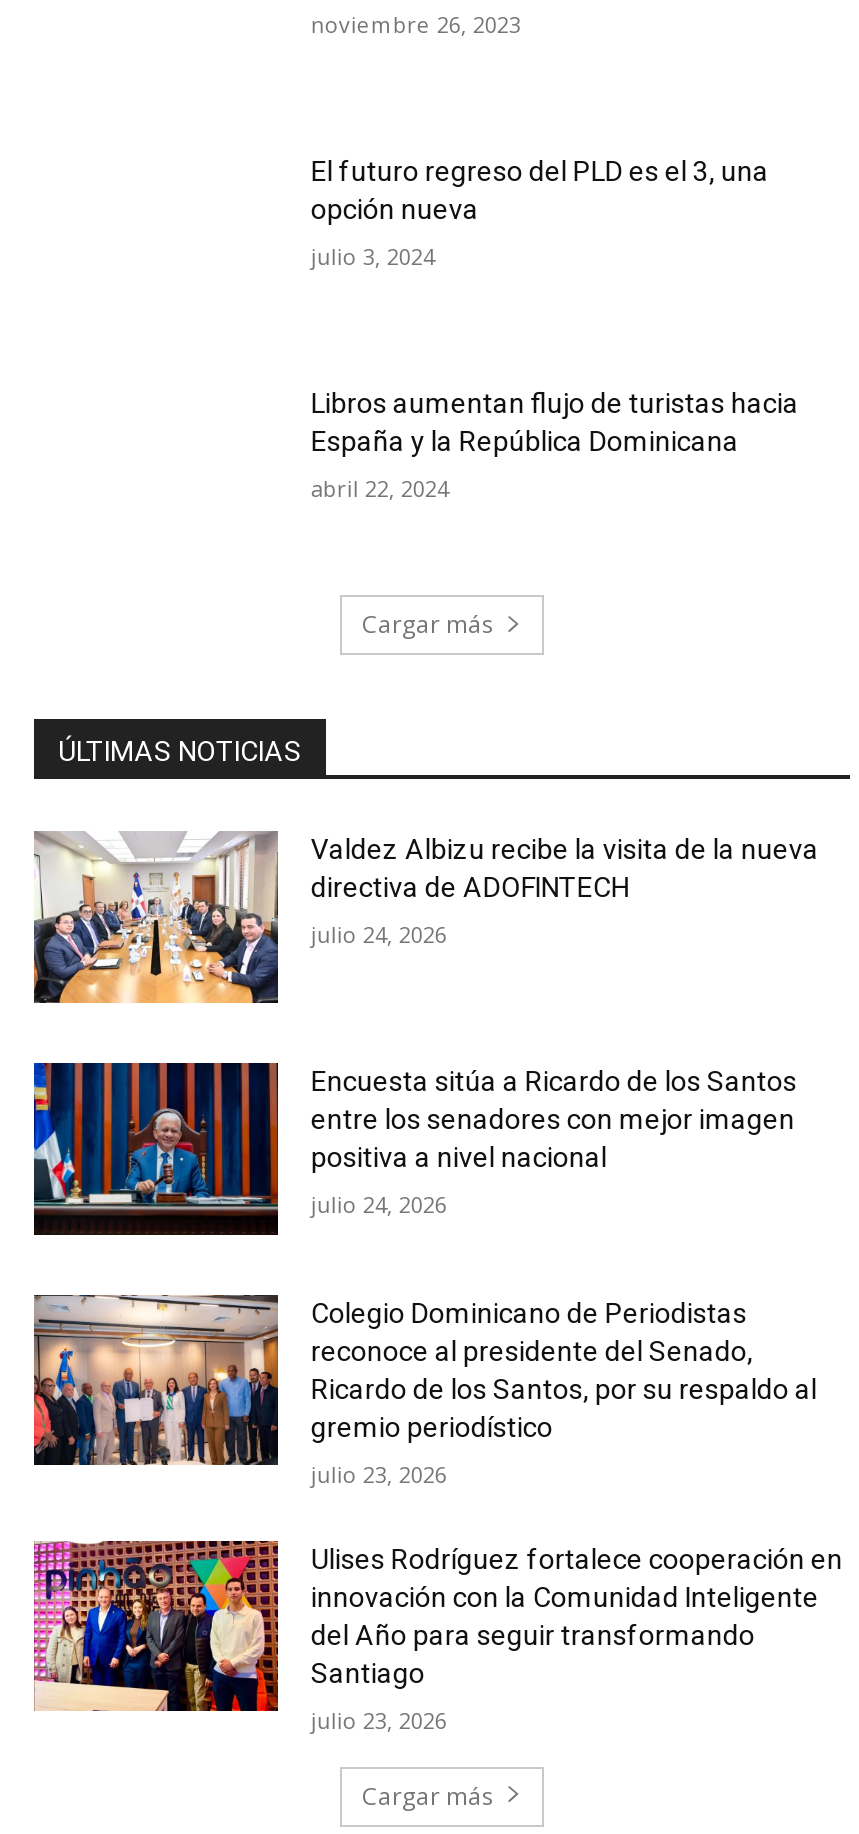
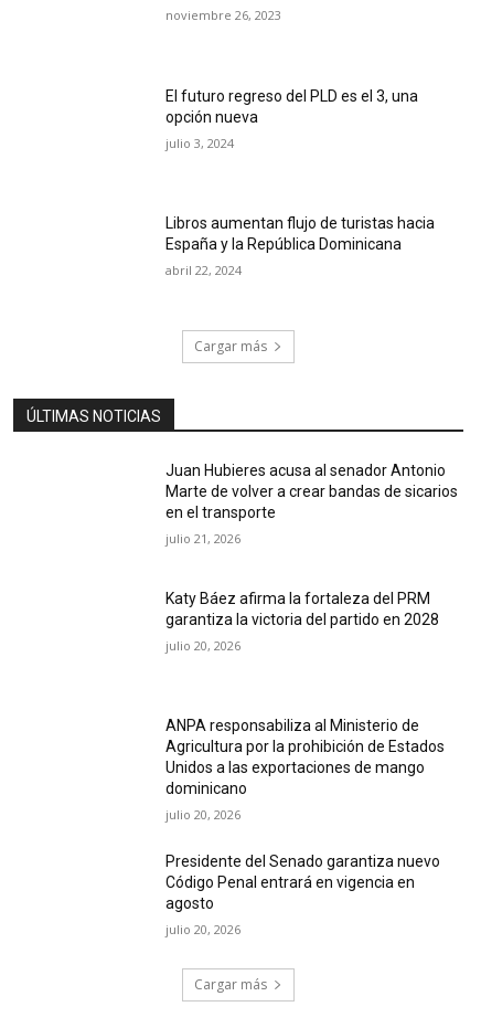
- [image]

- Valdez Albizu recibe la visita de la nueva
- directiva de ADOFINTECH
+ Juan Hubieres acusa al senador Antonio
+ Marte de volver a crear bandas de sicarios
+ en el transporte

- julio 24, 2026
+ julio 21, 2026

- [image]

- Encuesta sitúa a Ricardo de los Santos
- entre los senadores con mejor imagen
- positiva a nivel nacional
+ Katy Báez afirma la fortaleza del PRM
+ garantiza la victoria del partido en 2028

- julio 24, 2026
+ julio 20, 2026

- [image]

- Colegio Dominicano de Periodistas
- reconoce al presidente del Senado,
- Ricardo de los Santos, por su respaldo al
- gremio periodístico
+ ANPA responsabiliza al Ministerio de
+ Agricultura por la prohibición de Estados
+ Unidos a las exportaciones de mango
+ dominicano

- julio 23, 2026
+ julio 20, 2026

- [image]

- Ulises Rodríguez fortalece cooperación en
- innovación con la Comunidad Inteligente
- del Año para seguir transformando
- Santiago
+ Presidente del Senado garantiza nuevo
+ Código Penal entrará en vigencia en
+ agosto

- julio 23, 2026
+ julio 20, 2026
